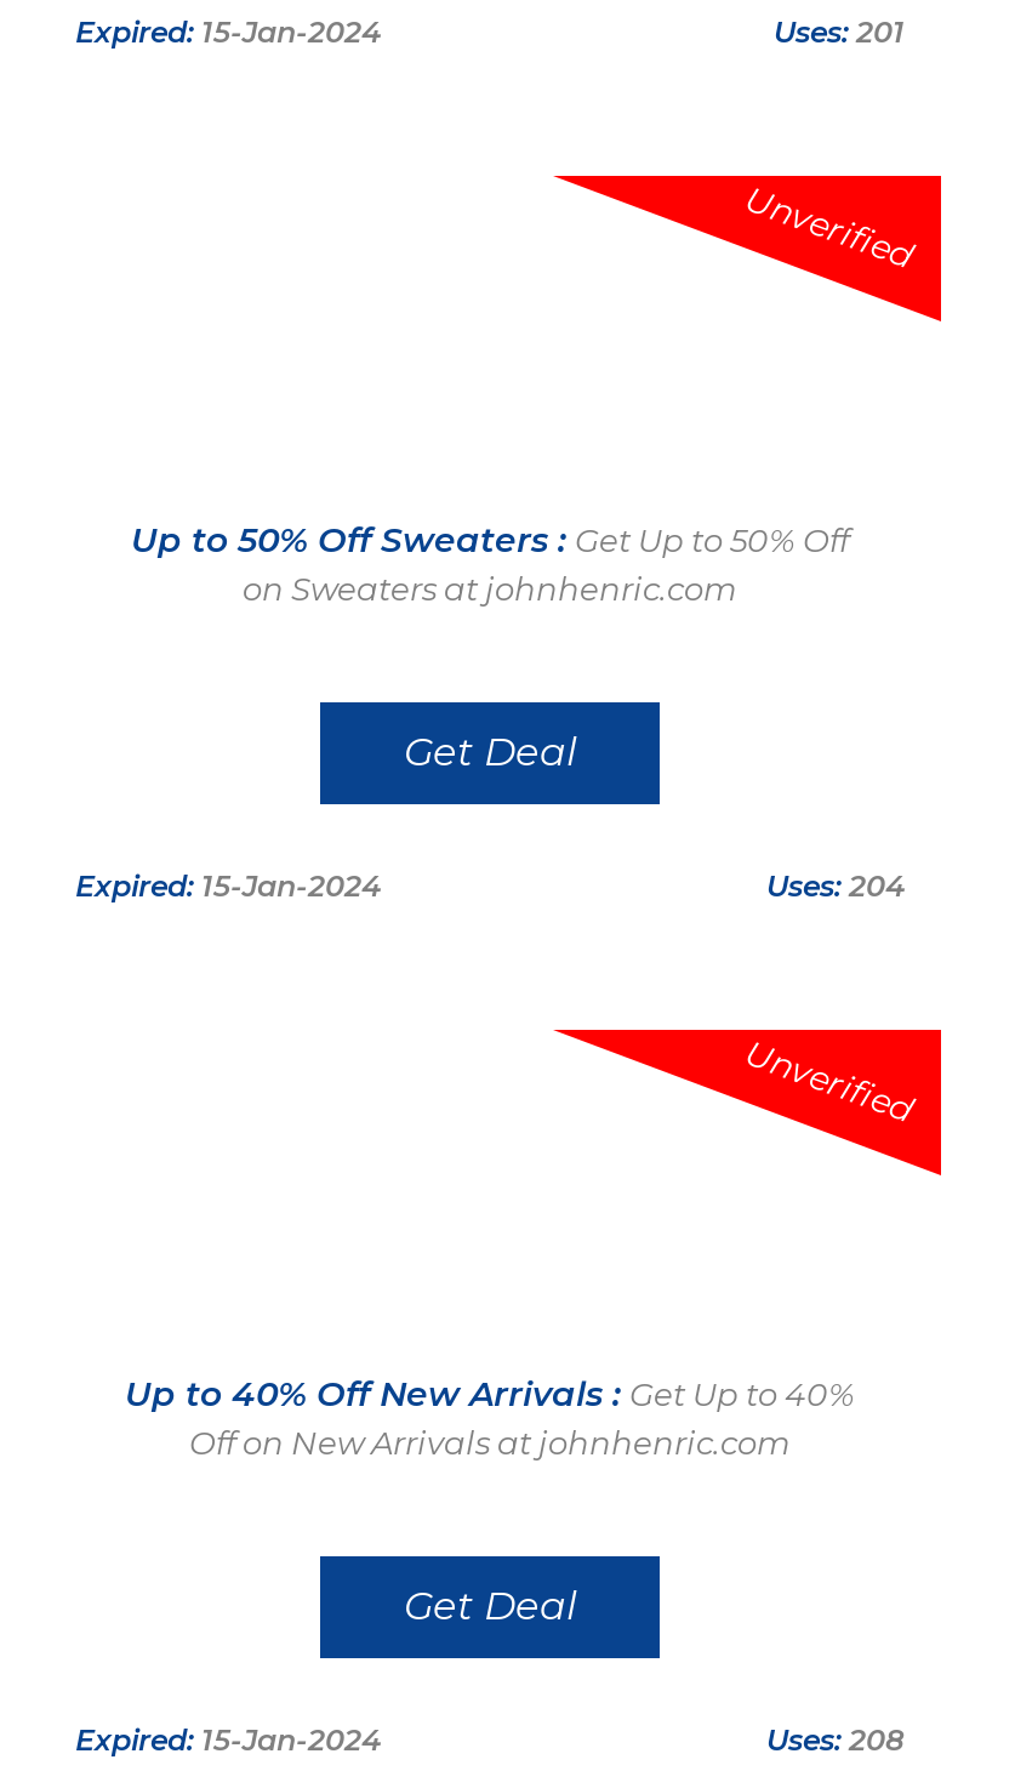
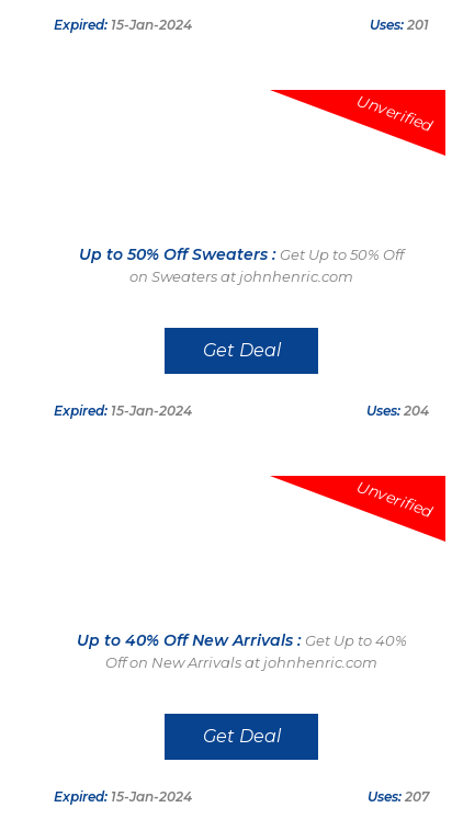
- Uses: 208
+ Uses: 207
